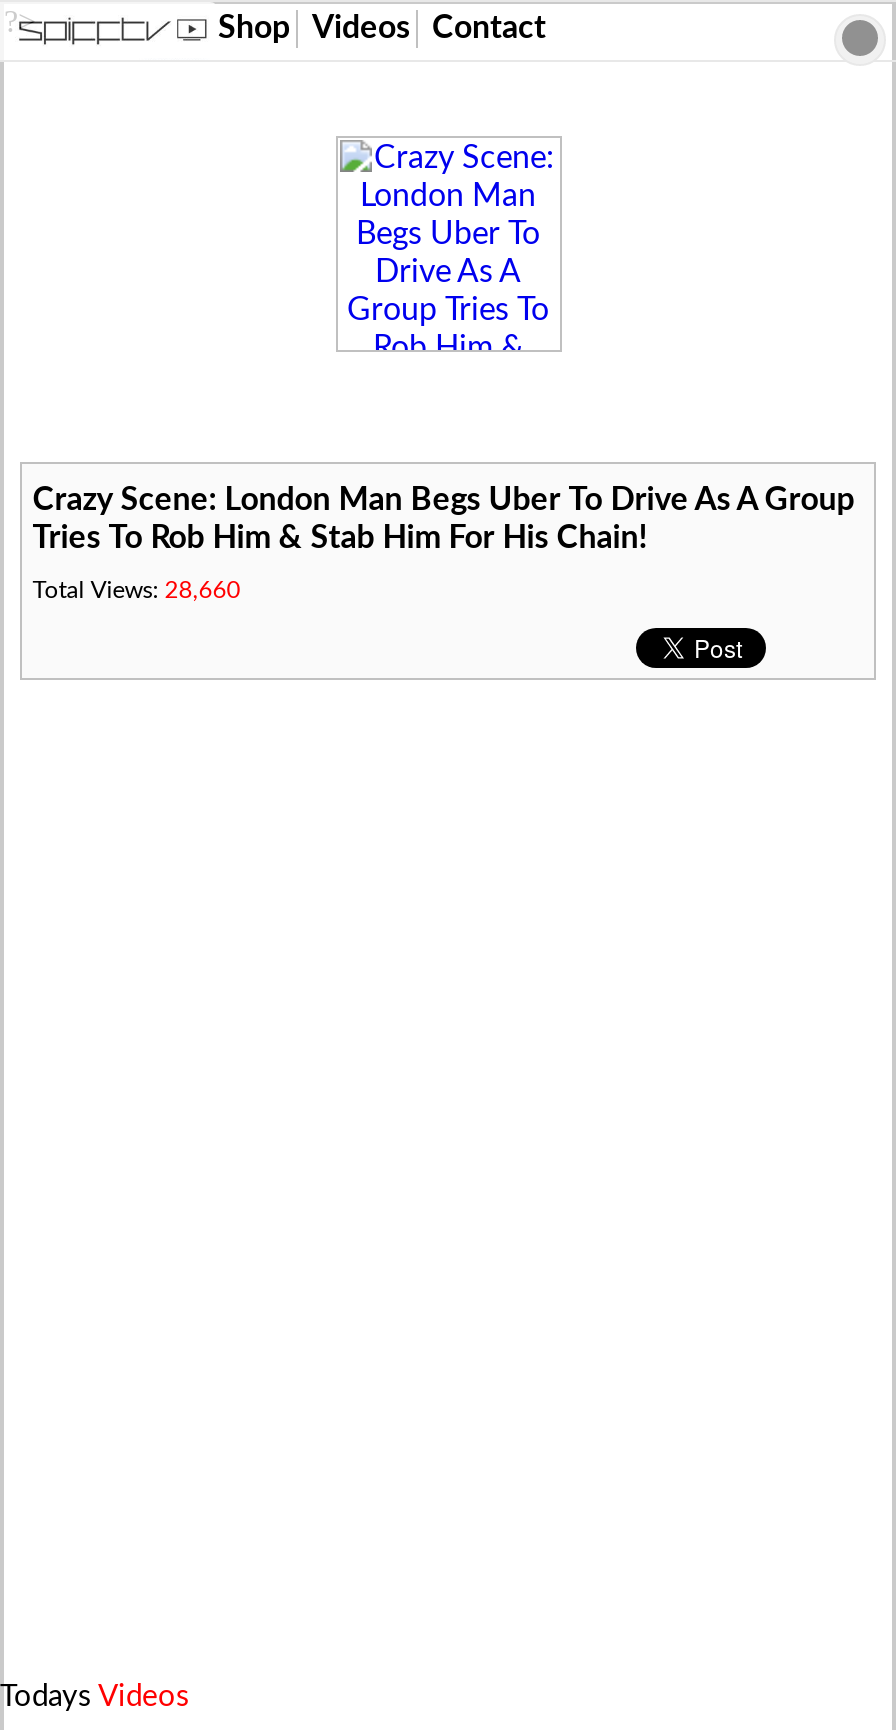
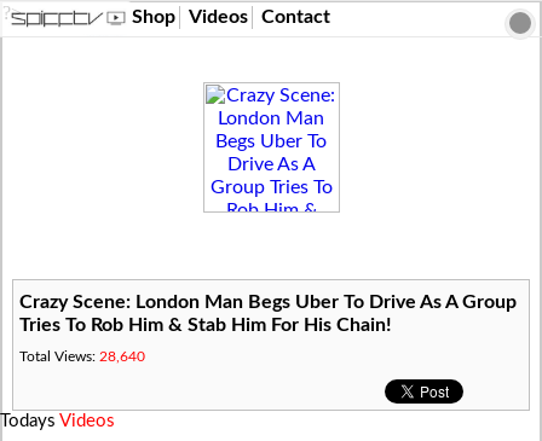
- Total Views: 28,660
+ Total Views: 28,640
